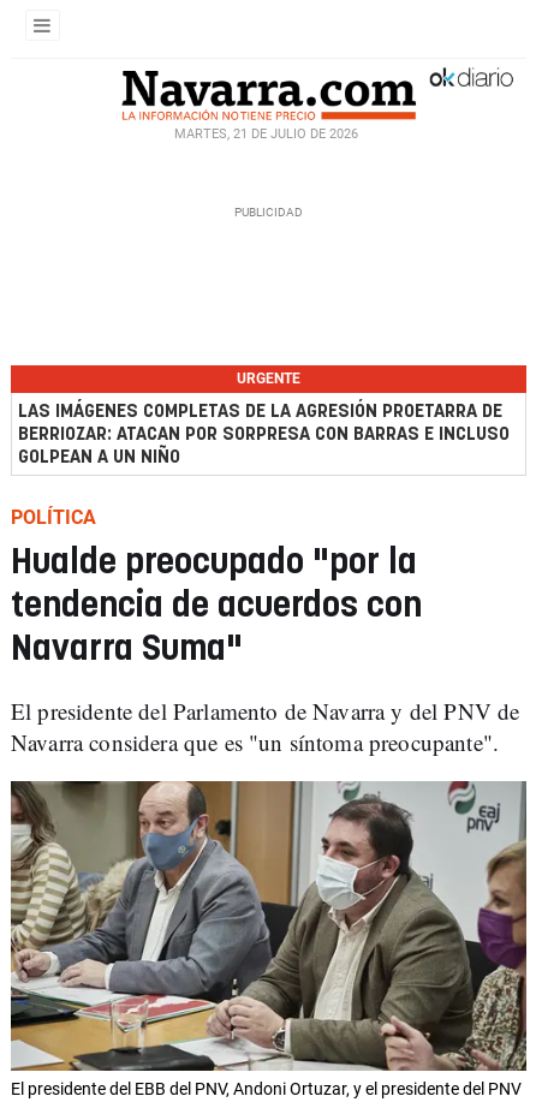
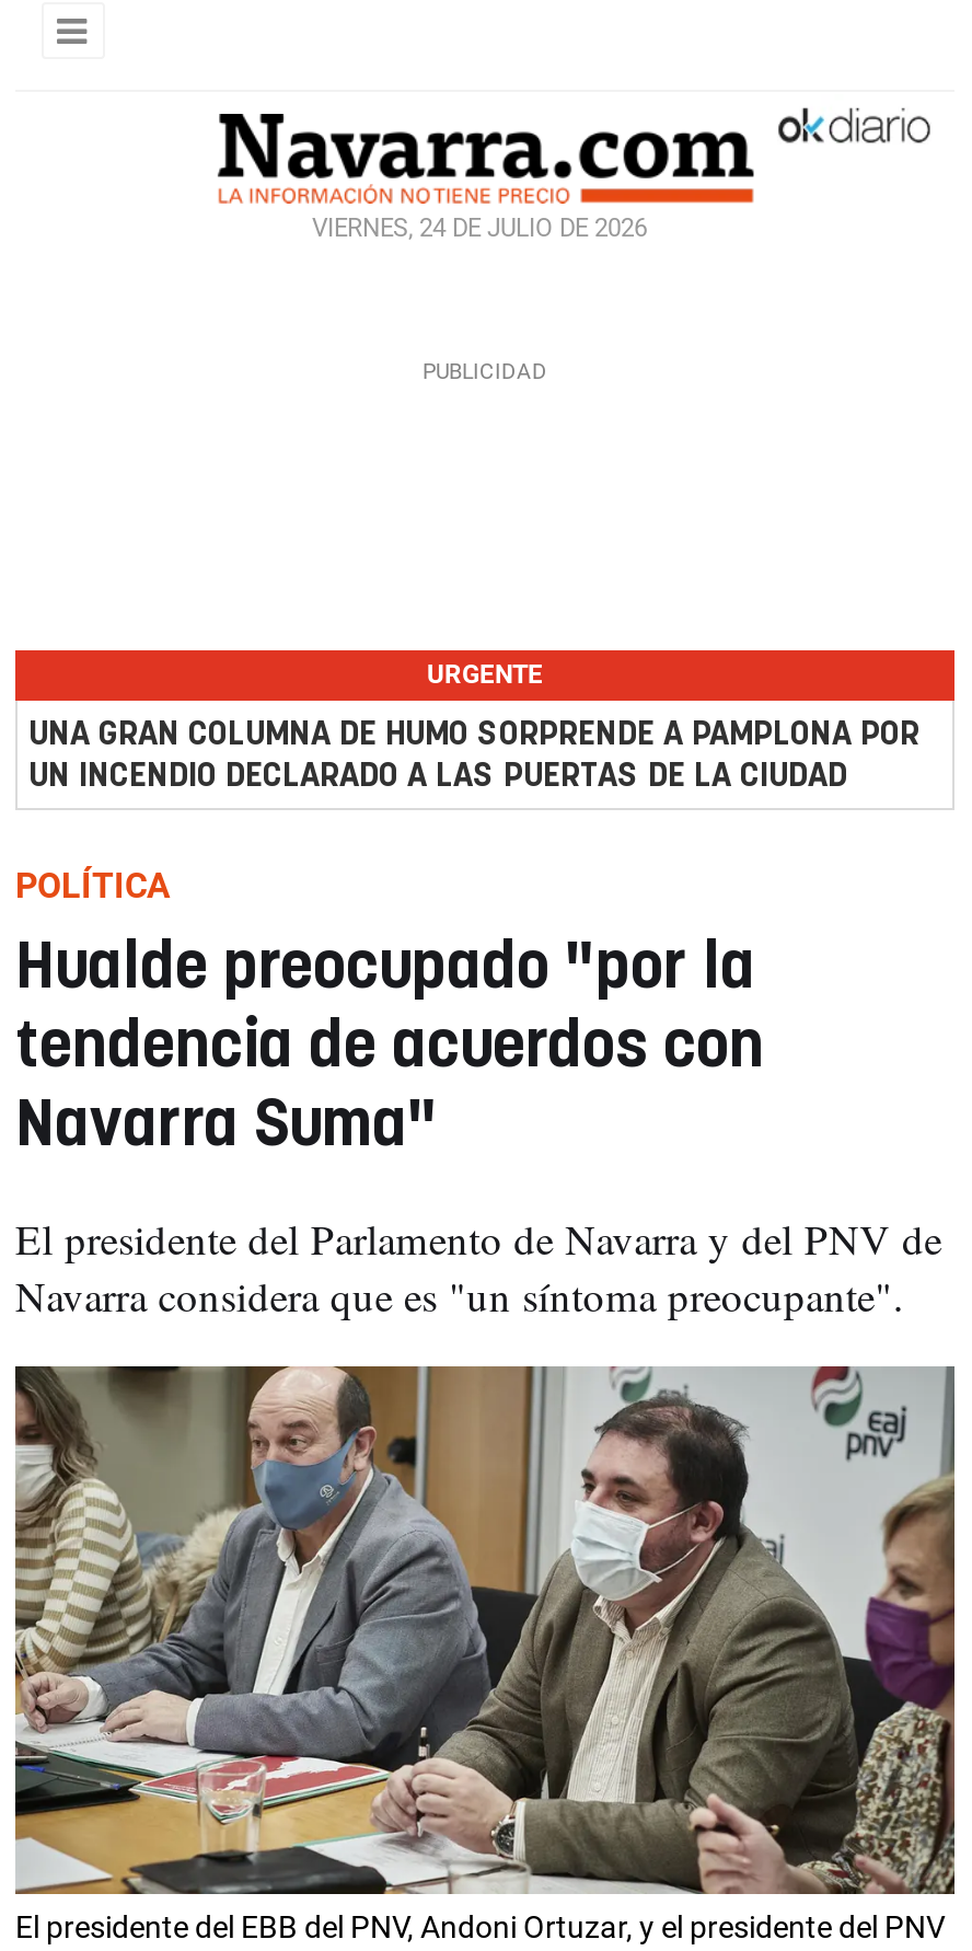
- MARTES, 21 DE JULIO DE 2026
+ VIERNES, 24 DE JULIO DE 2026

- LAS IMÁGENES COMPLETAS DE LA AGRESIÓN PROETARRA DE
- BERRIOZAR: ATACAN POR SORPRESA CON BARRAS E INCLUSO
- GOLPEAN A UN NIÑO
+ UNA GRAN COLUMNA DE HUMO SORPRENDE A PAMPLONA POR
+ UN INCENDIO DECLARADO A LAS PUERTAS DE LA CIUDAD
